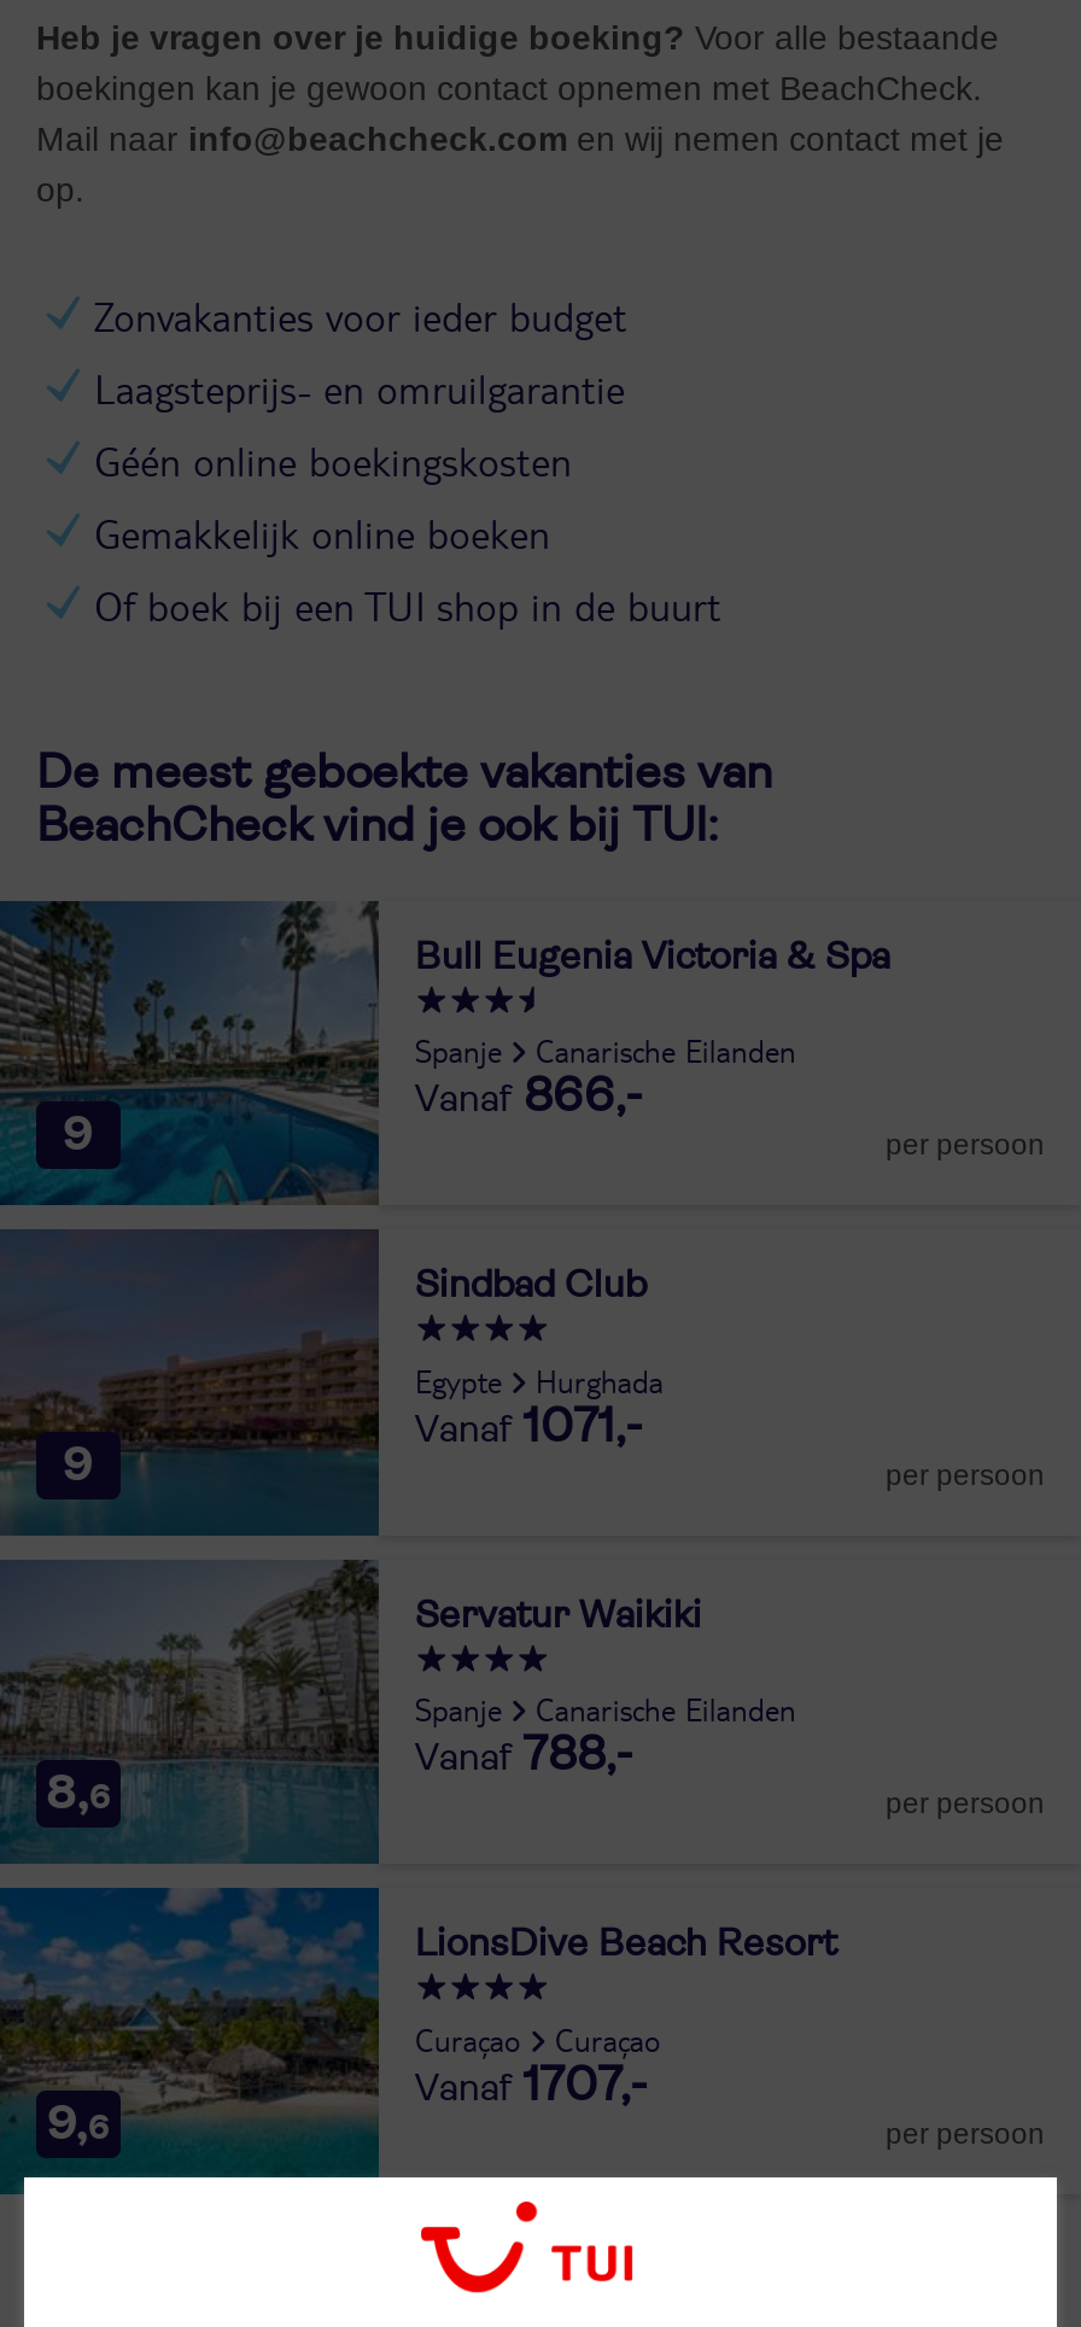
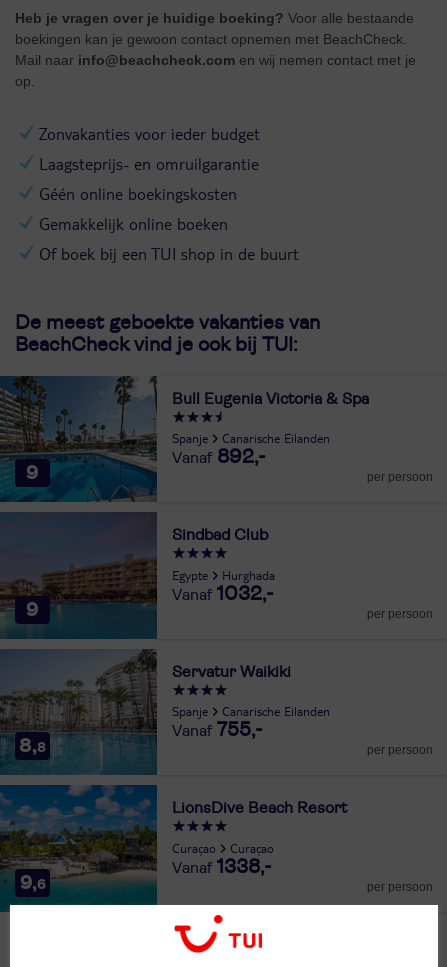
- 866,-
+ 892,-

- 1071,-
+ 1032,-

- 788,-
+ 755,-

- 8,6
+ 8,8

- 1707,-
+ 1338,-
